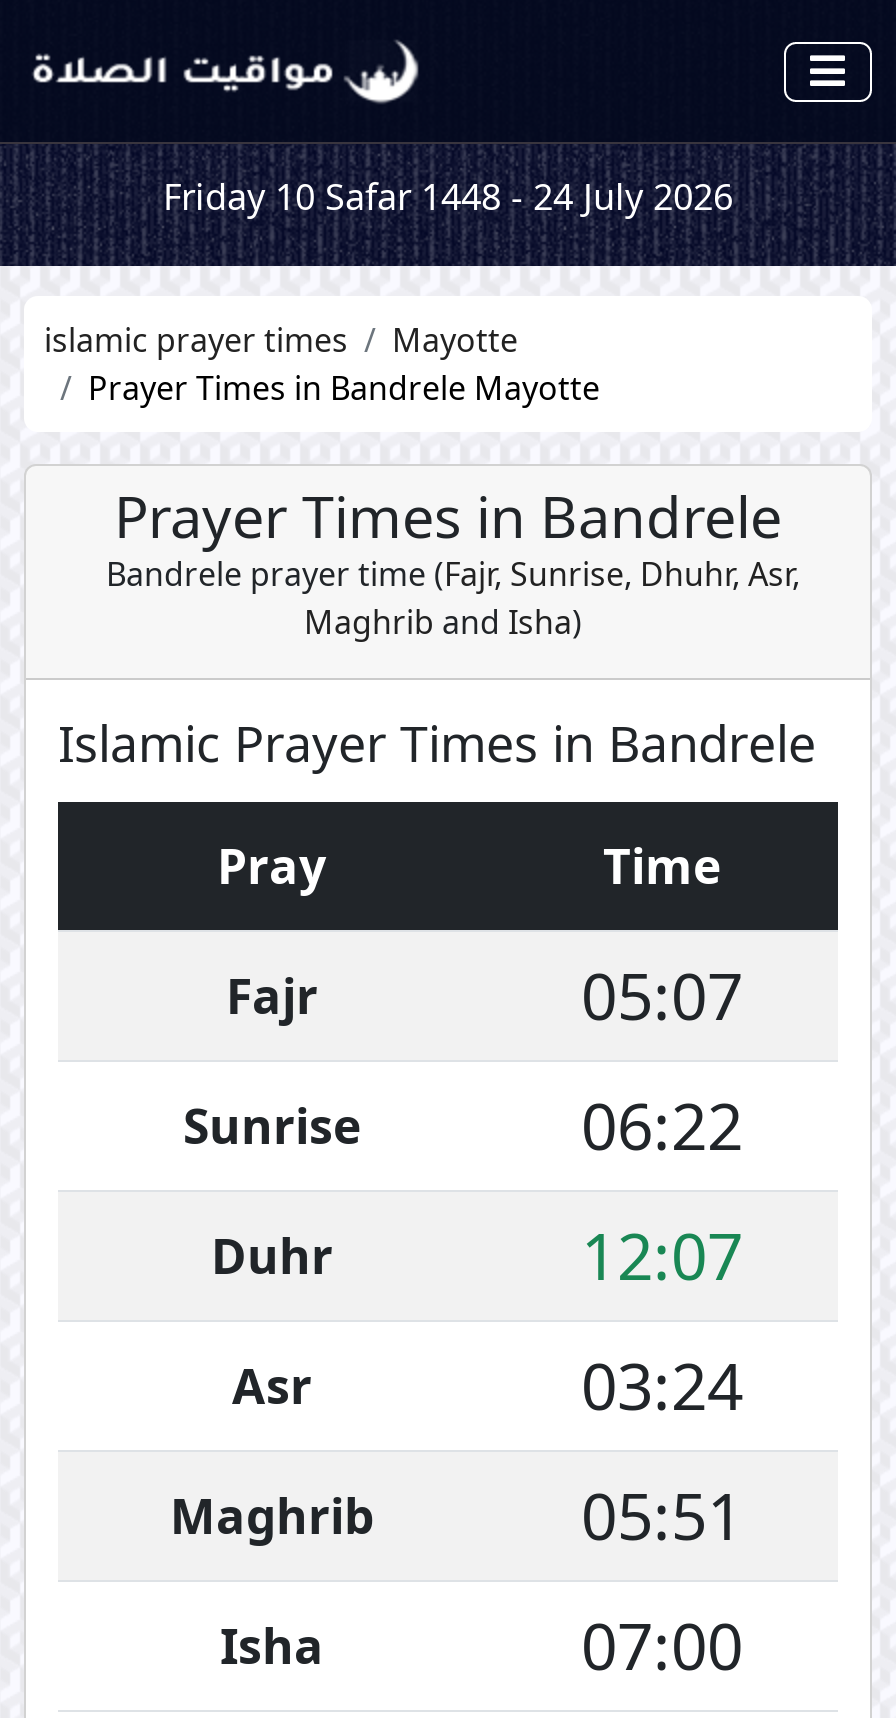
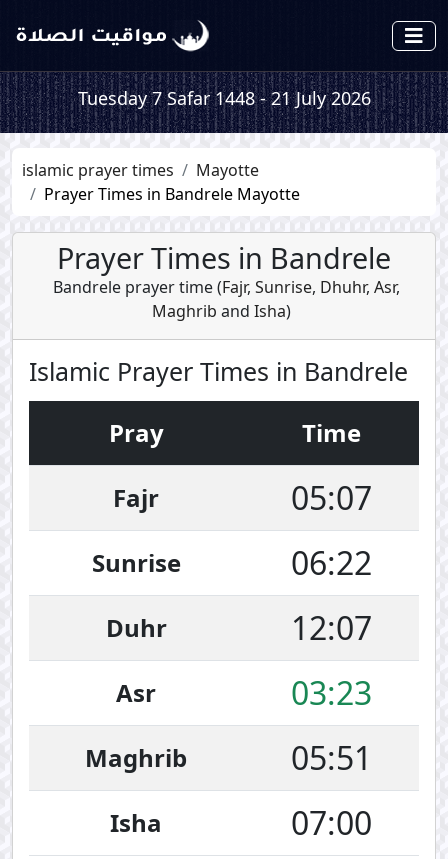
- Friday 10 Safar 1448 - 24 July 2026
+ Tuesday 7 Safar 1448 - 21 July 2026

- 03:24
+ 03:23
